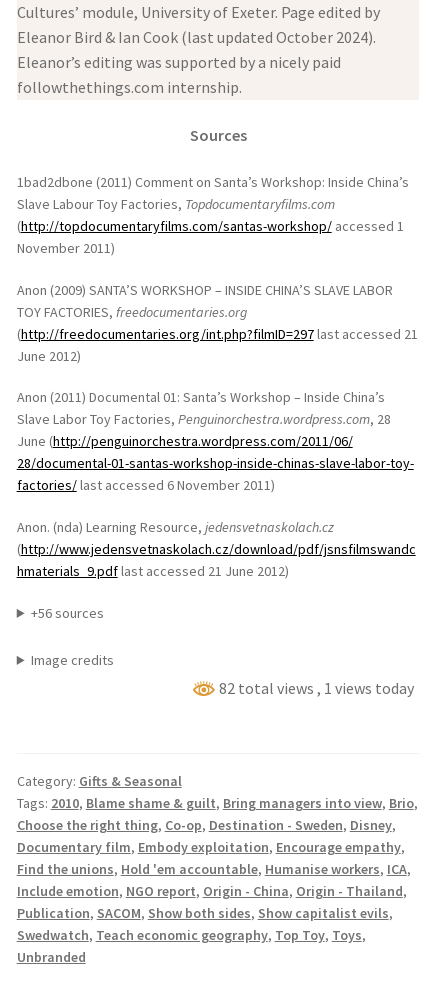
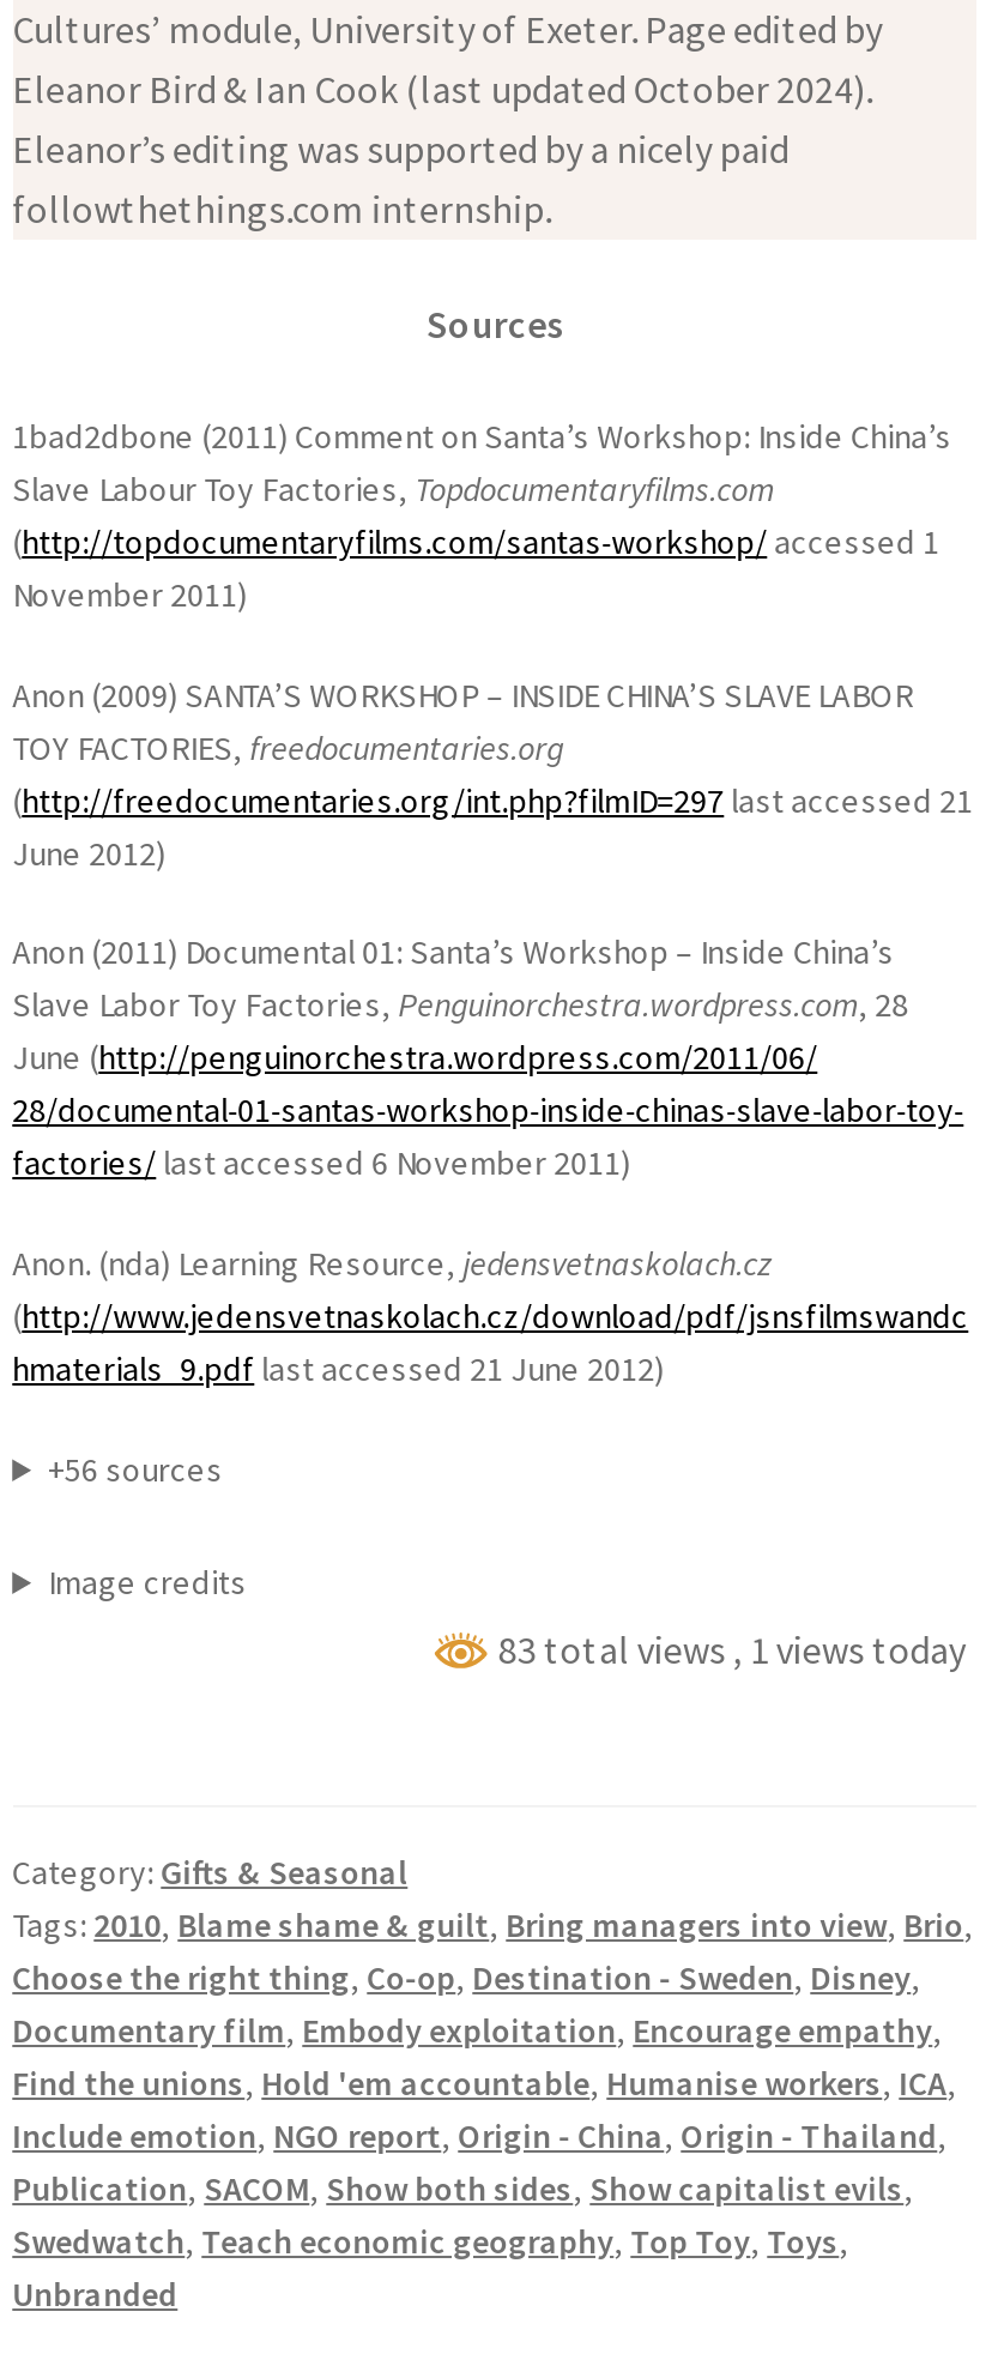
- 82 total views, 1 views today
+ 83 total views, 1 views today
